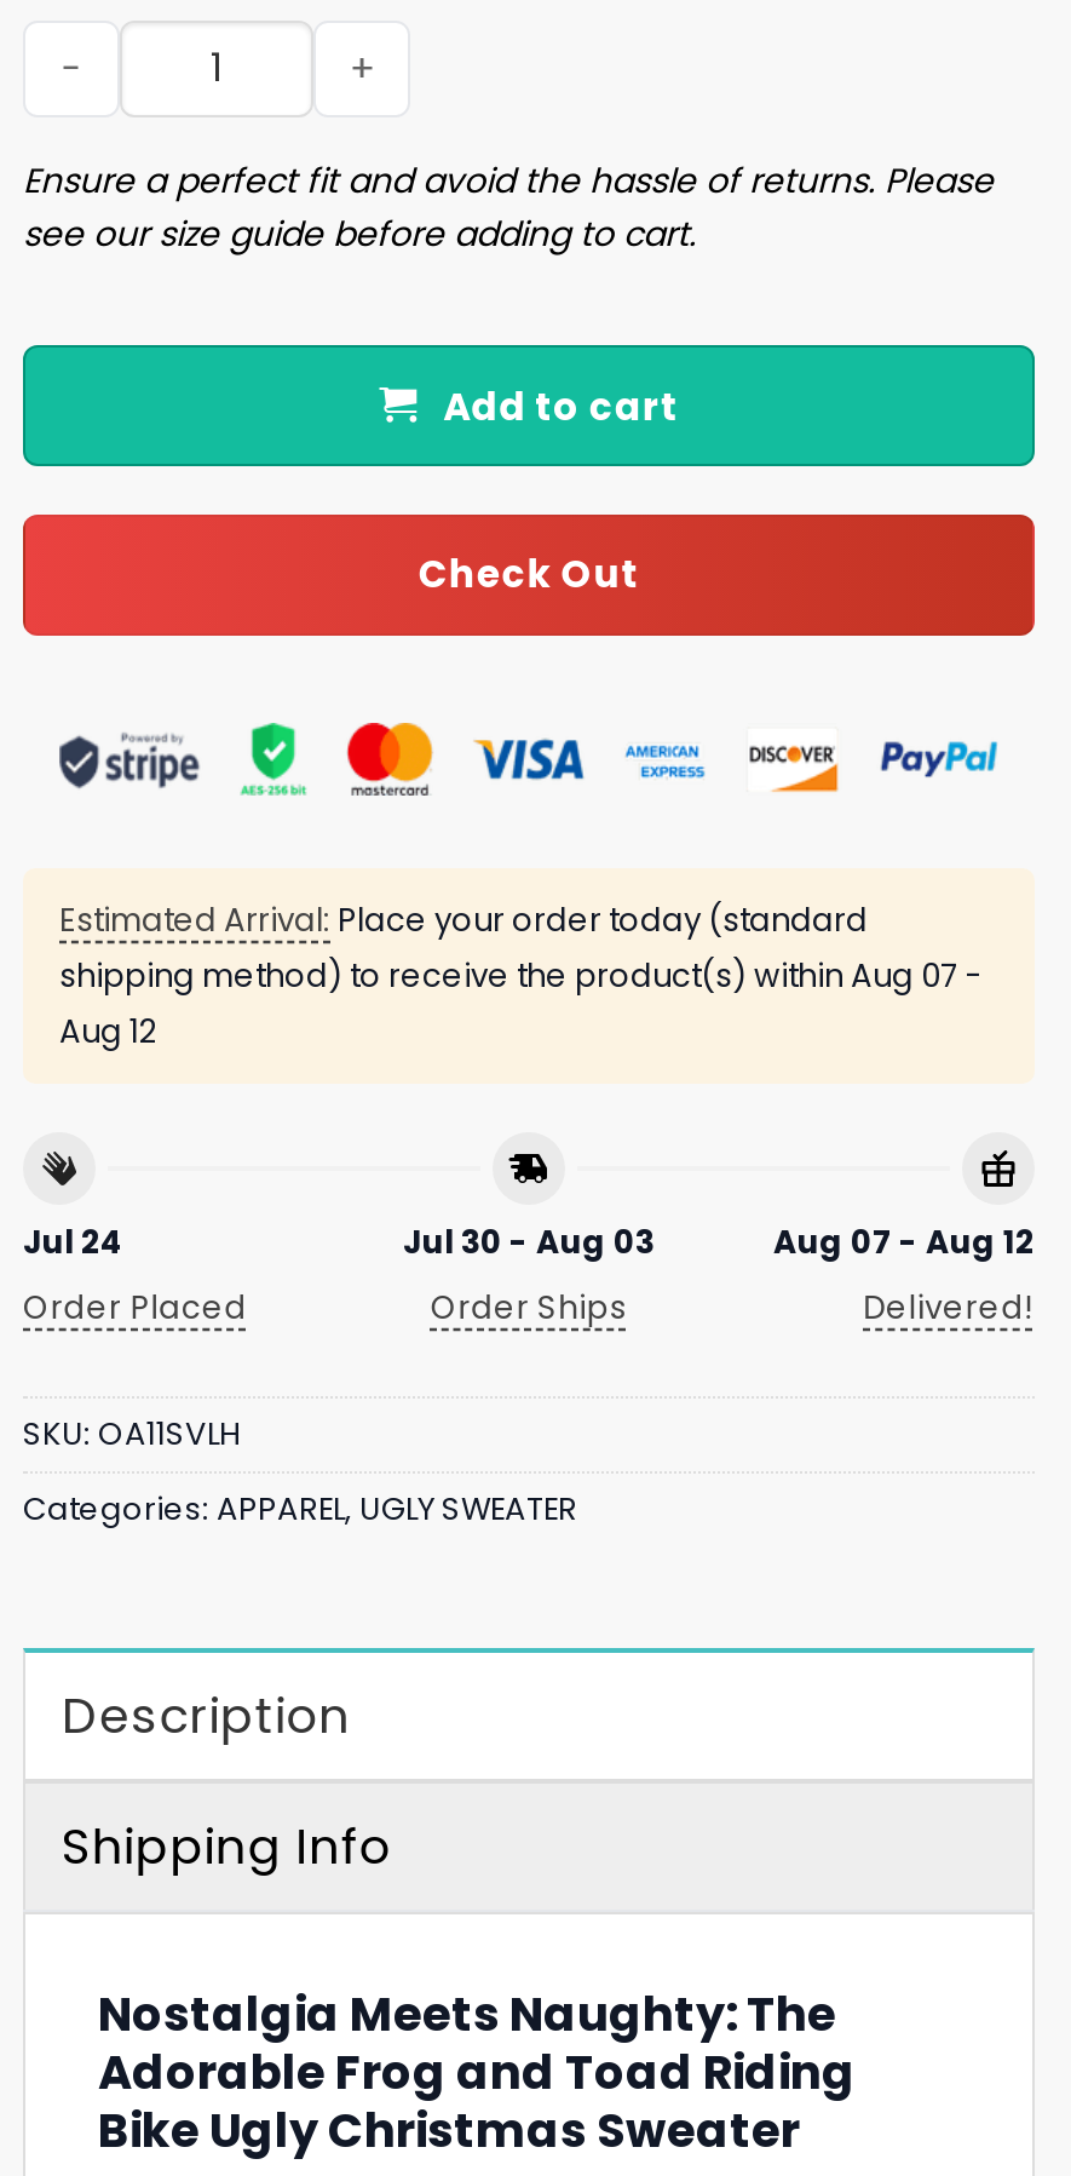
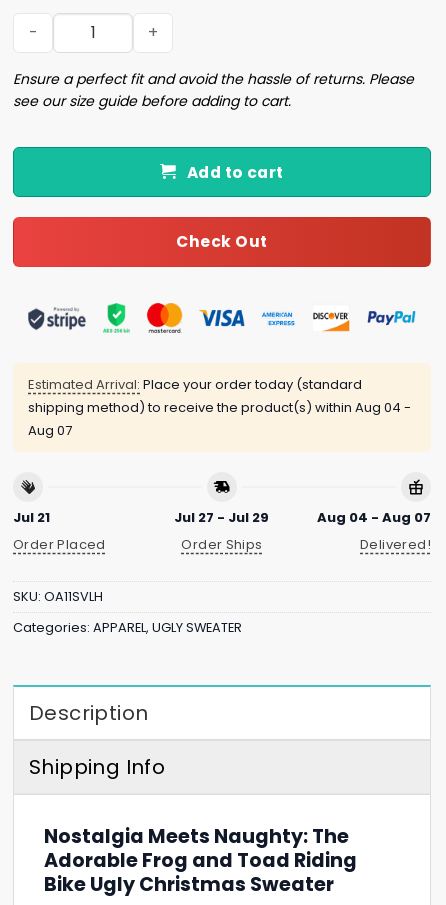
- shipping method) to receive the product(s) within Aug 07 -
+ shipping method) to receive the product(s) within Aug 04 -

- Aug 12
+ Aug 07

- Jul 24
+ Jul 21

- Jul 30 - Aug 03
+ Jul 27 - Jul 29

- Aug 07 - Aug 12
+ Aug 04 - Aug 07
